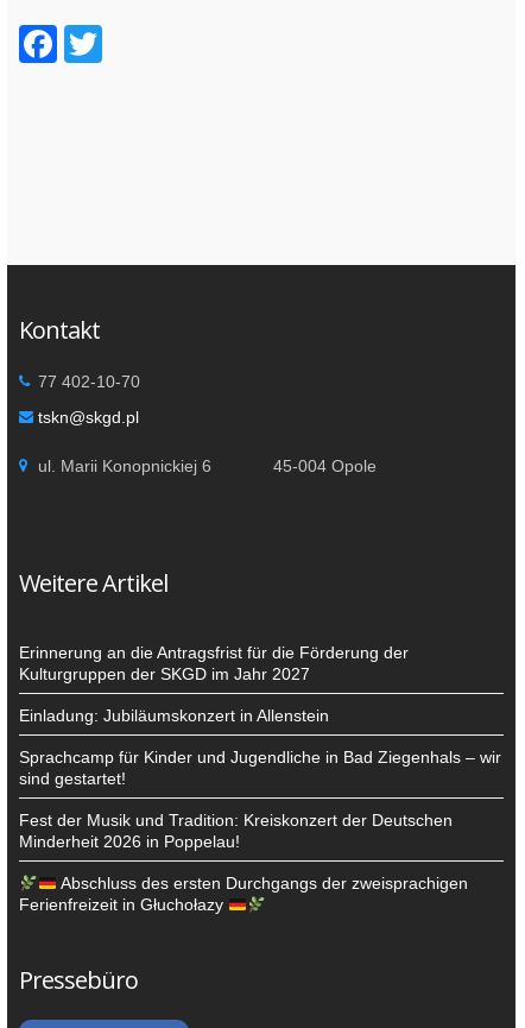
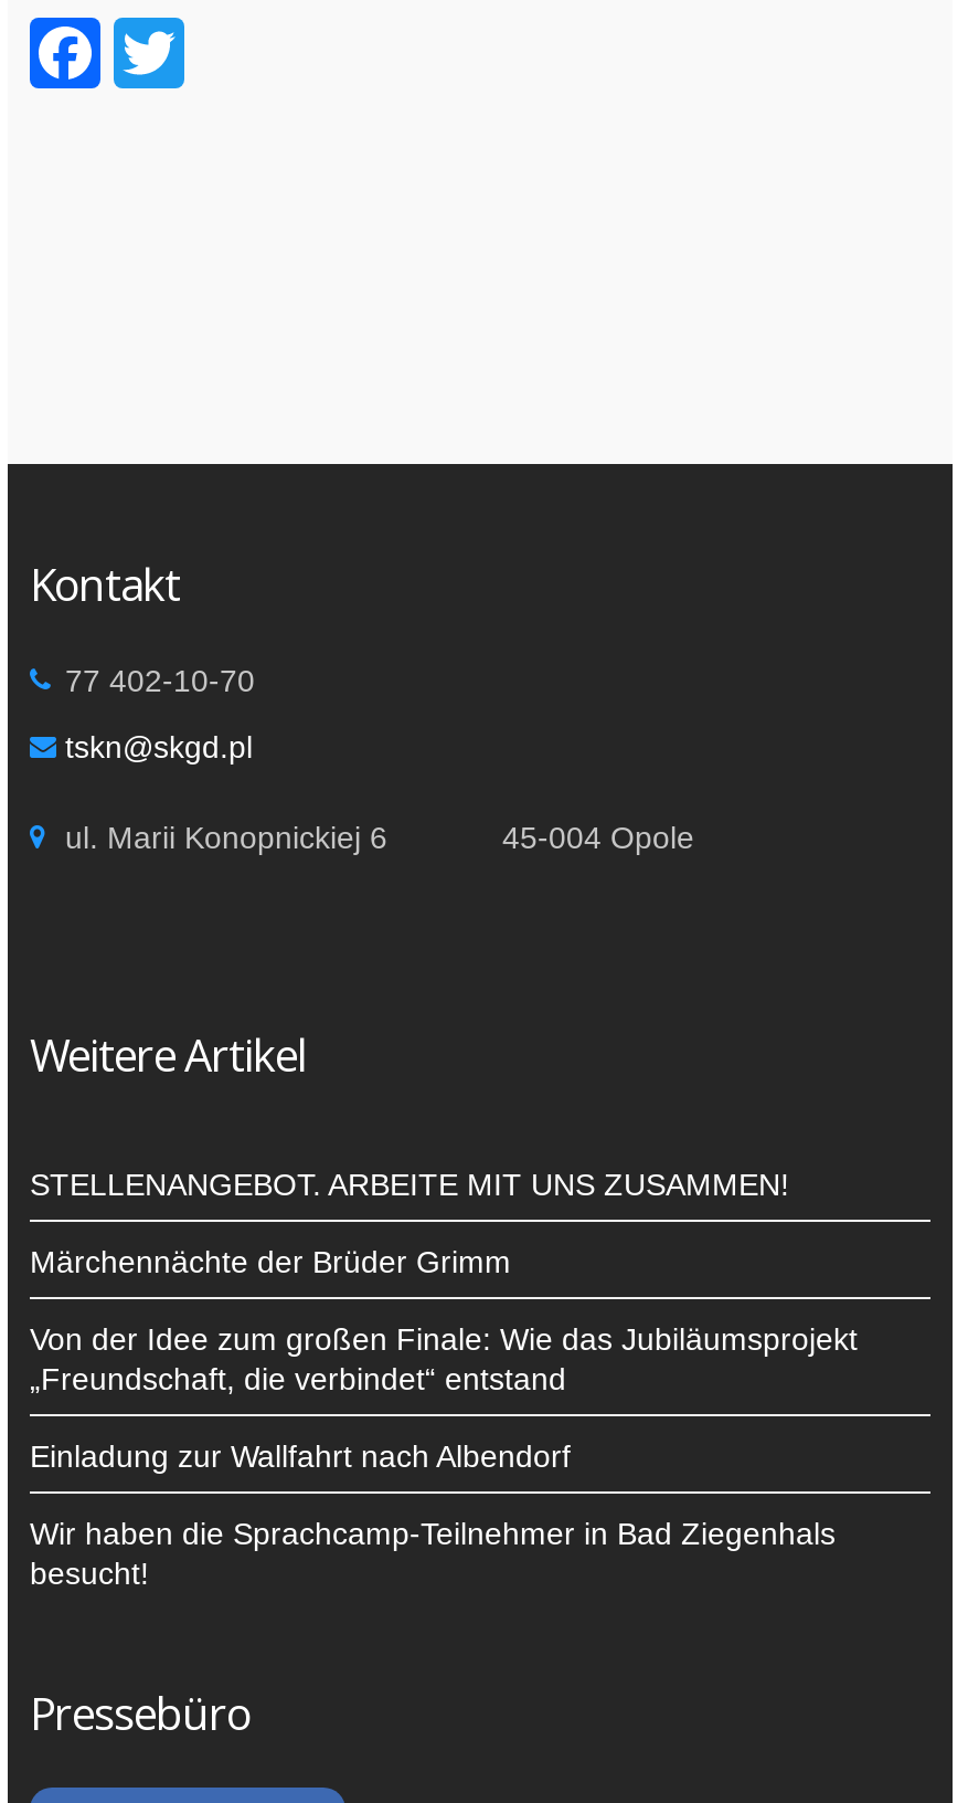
- Erinnerung an die Antragsfrist für die Förderung der
- Kulturgruppen der SKGD im Jahr 2027
+ STELLENANGEBOT. ARBEITE MIT UNS ZUSAMMEN!

- Einladung: Jubiläumskonzert in Allenstein
+ Märchennächte der Brüder Grimm

- Sprachcamp für Kinder und Jugendliche in Bad Ziegenhals – wir
- sind gestartet!
+ Von der Idee zum großen Finale: Wie das Jubiläumsprojekt
+ „Freundschaft, die verbindet“ entstand

- Fest der Musik und Tradition: Kreiskonzert der Deutschen
- Minderheit 2026 in Poppelau!
+ Einladung zur Wallfahrt nach Albendorf

- Abschluss des ersten Durchgangs der zweisprachigen
- Ferienfreizeit in Głuchołazy
+ Wir haben die Sprachcamp-Teilnehmer in Bad Ziegenhals
+ besucht!
